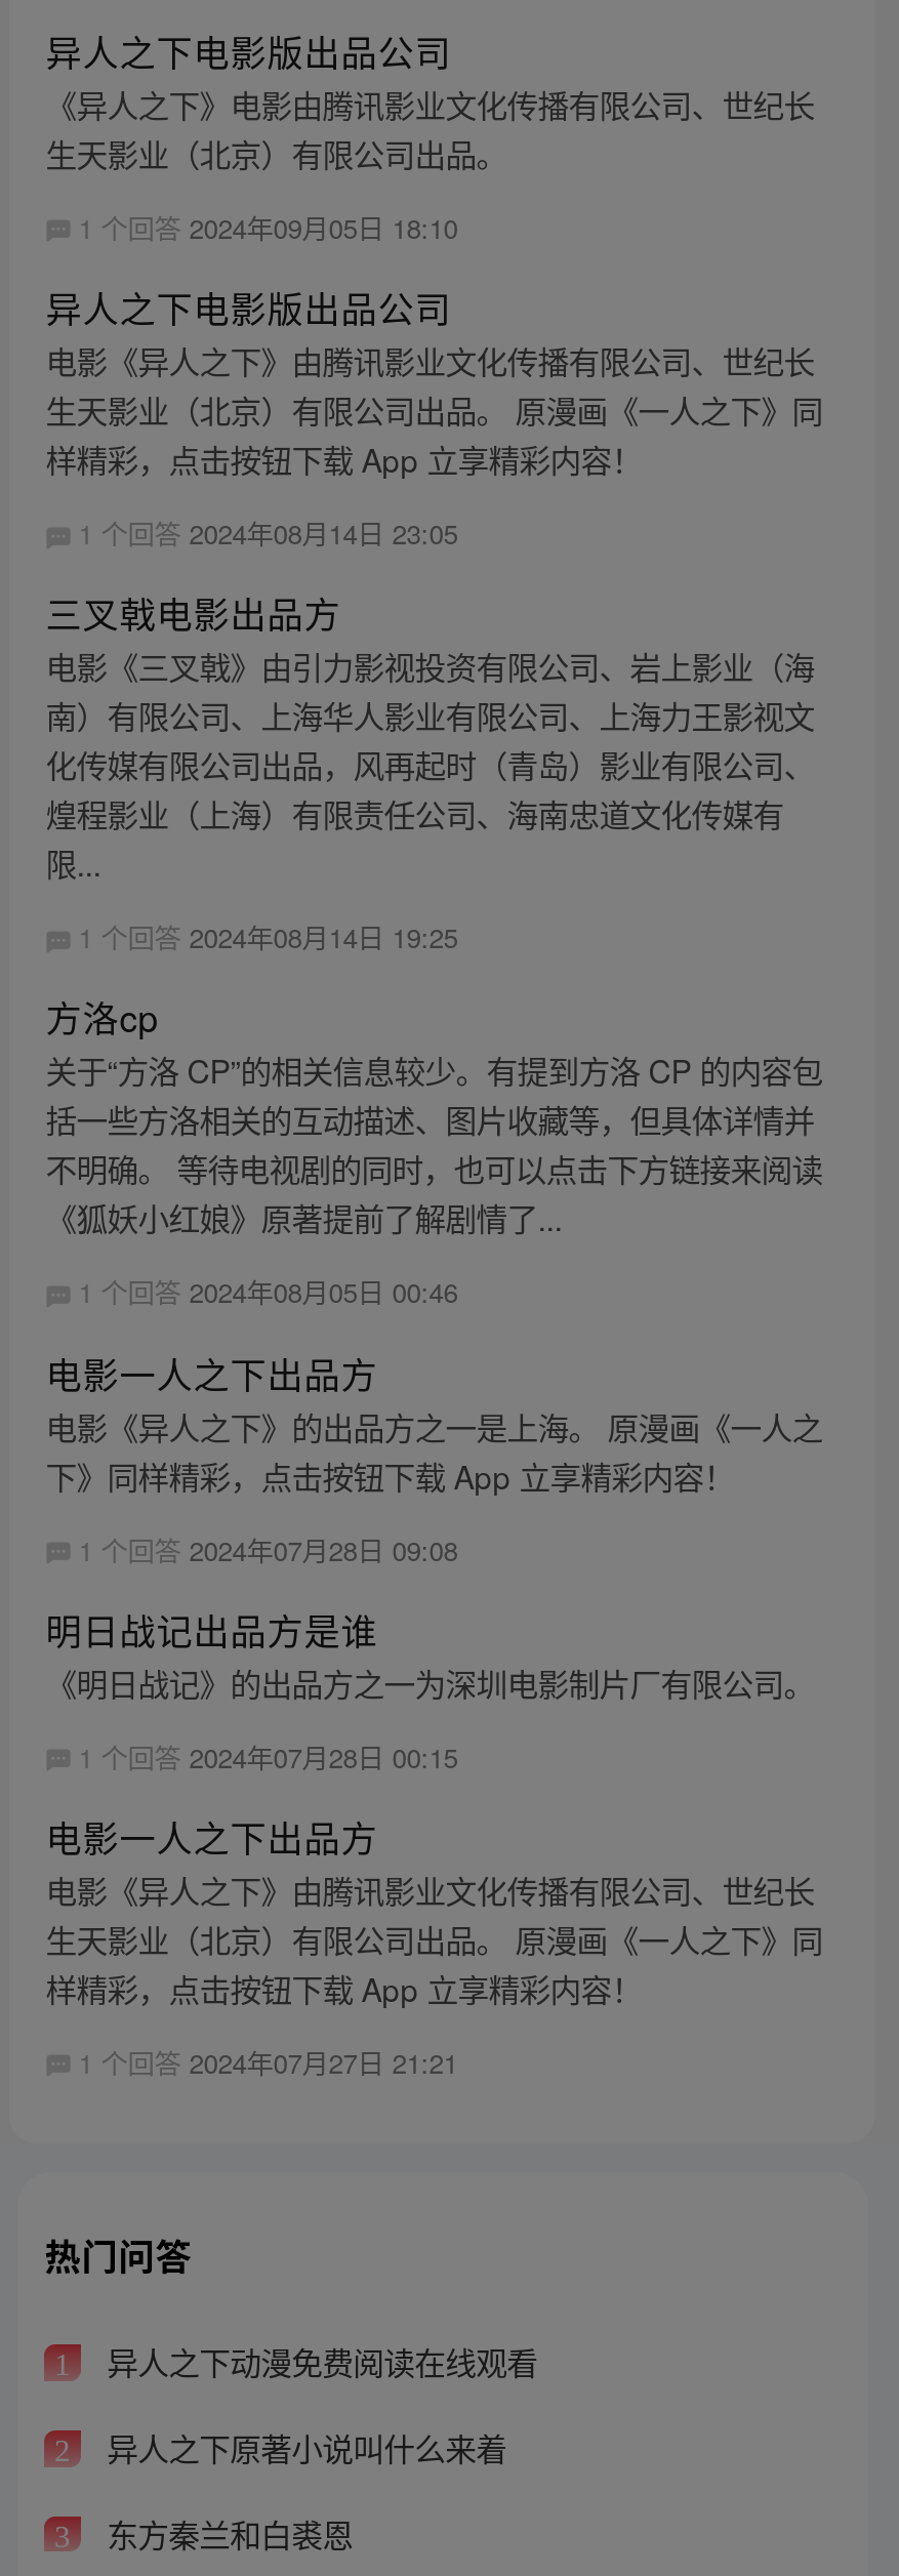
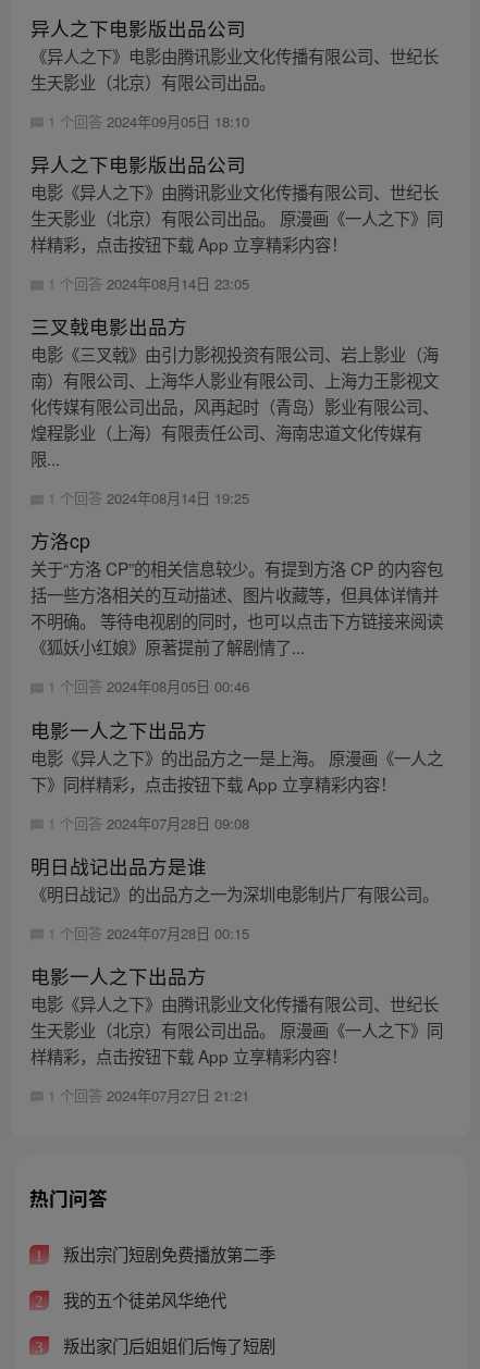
- 异人之下动漫免费阅读在线观看
+ 叛出宗门短剧免费播放第二季

- 异人之下原著小说叫什么来着
+ 我的五个徒弟风华绝代

- 东方秦兰和白裘恩
+ 叛出家门后姐姐们后悔了短剧
